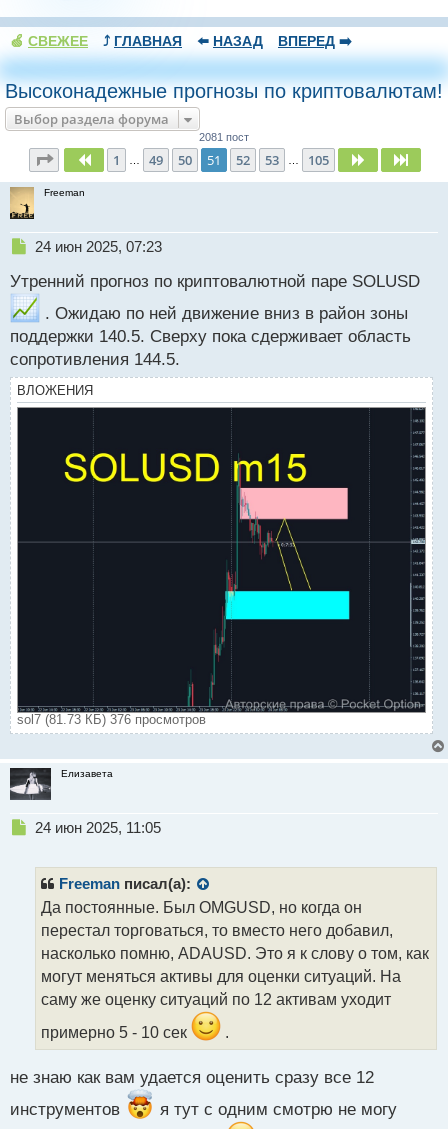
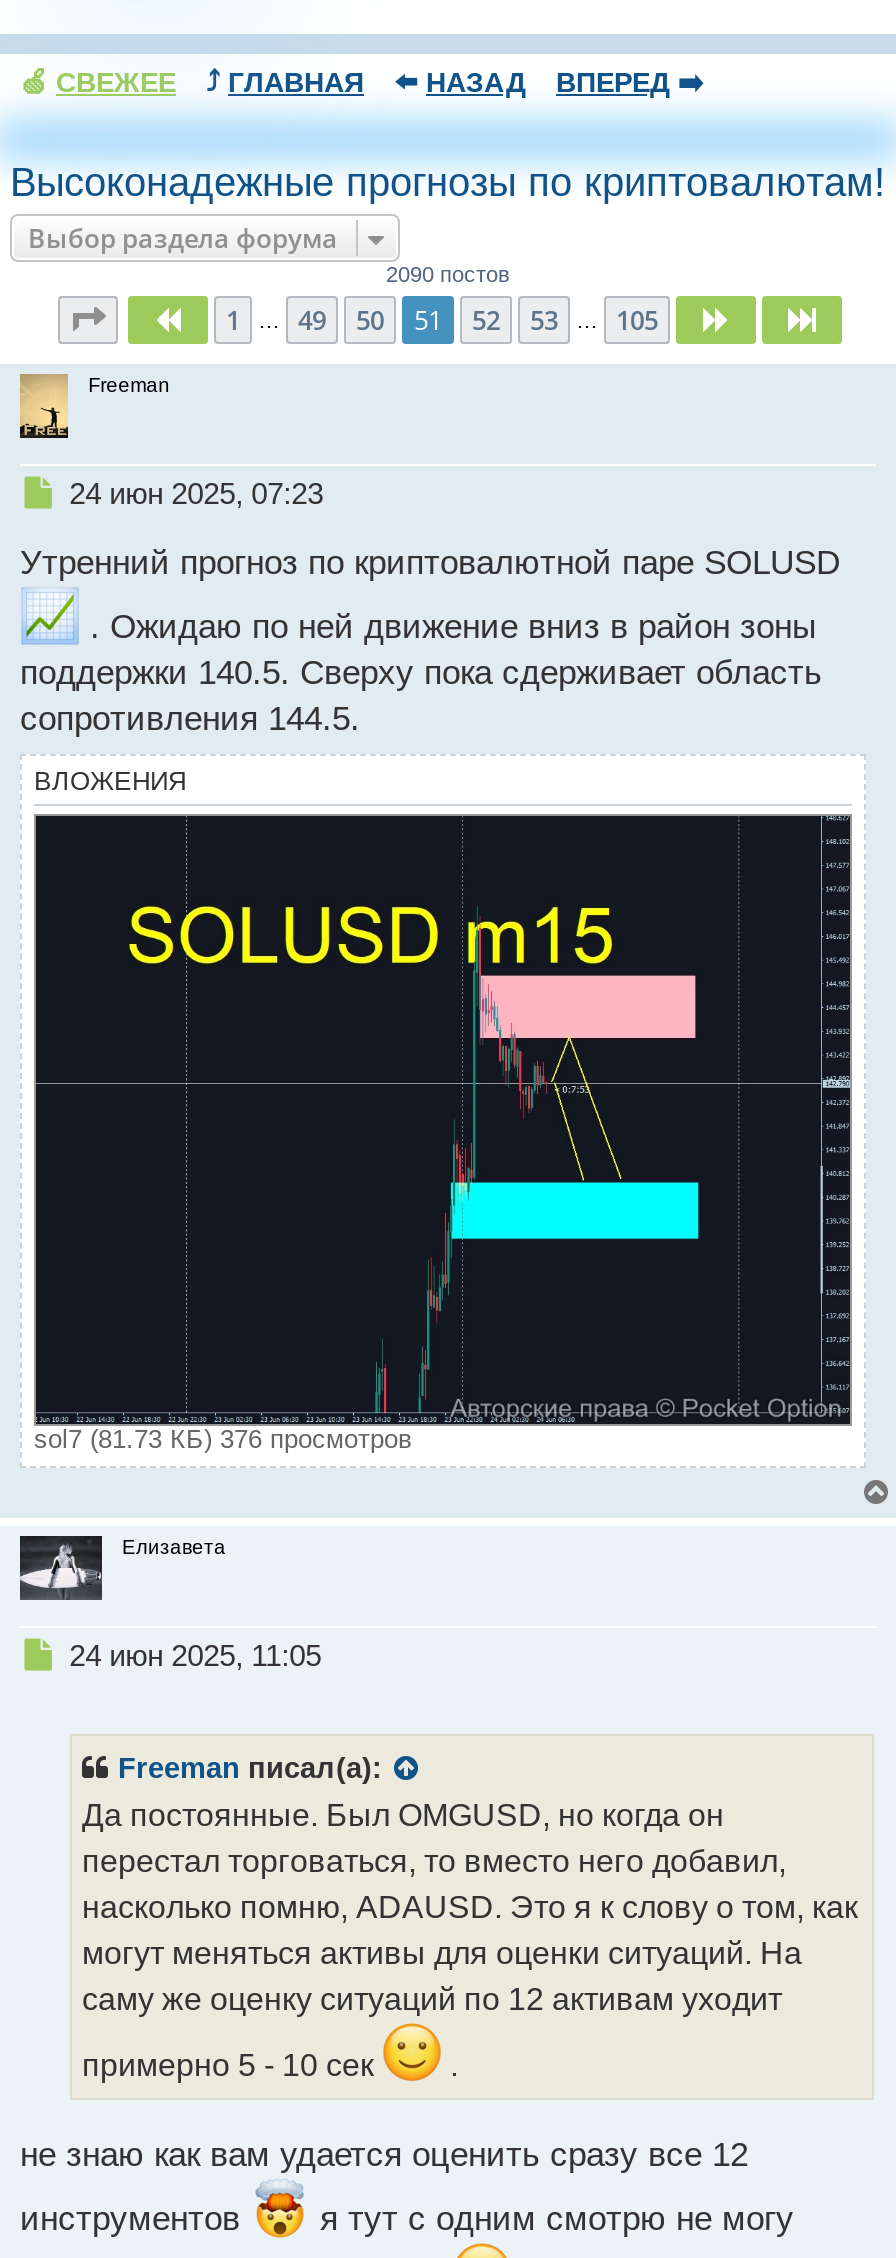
- 2081 пост
+ 2090 постов
